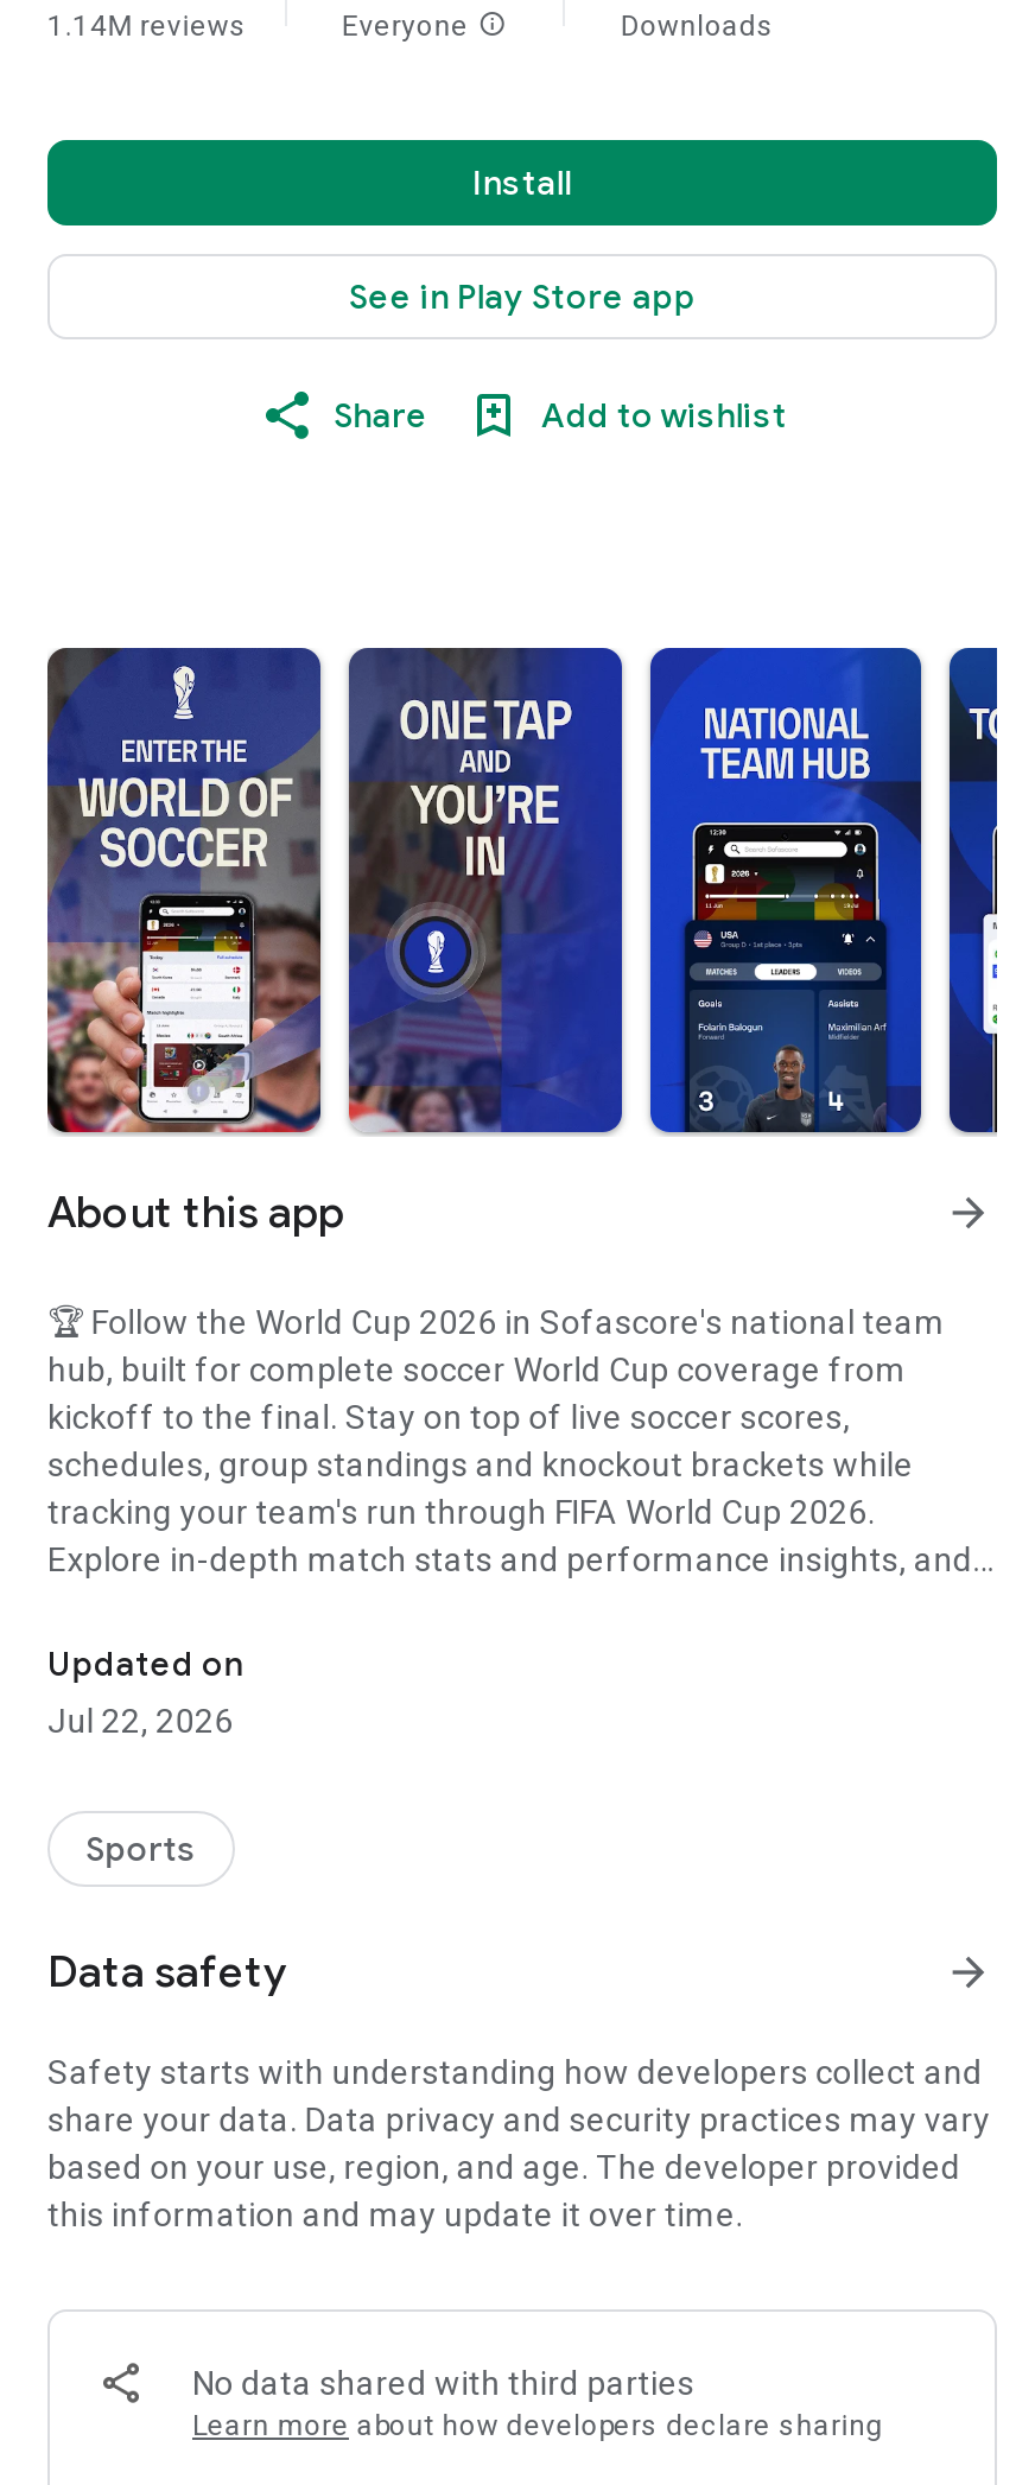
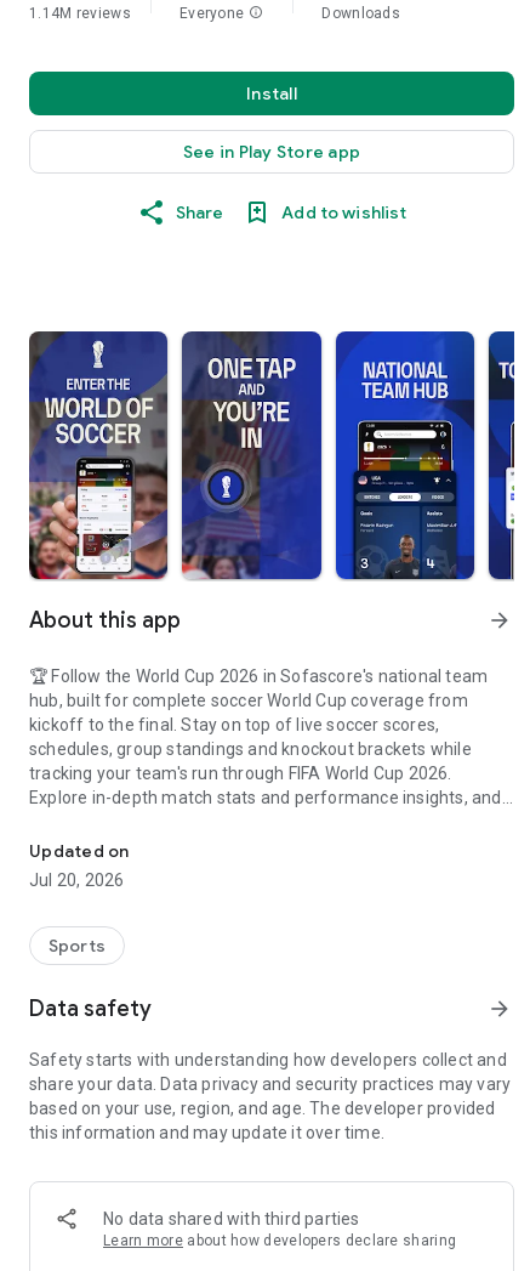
- Jul 22, 2026
+ Jul 20, 2026
